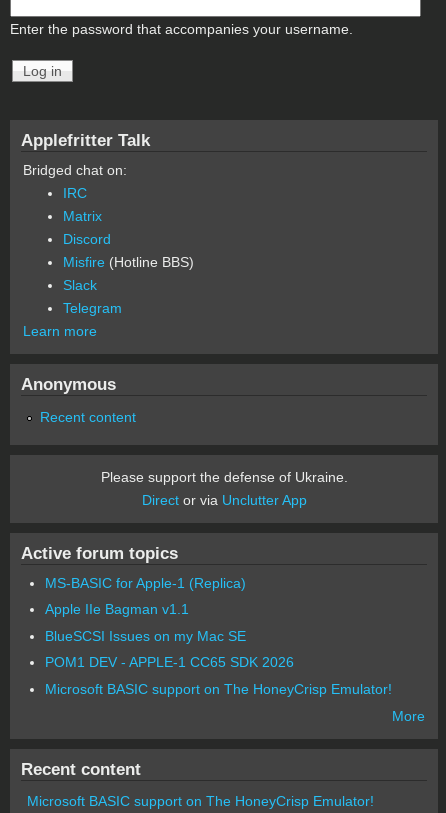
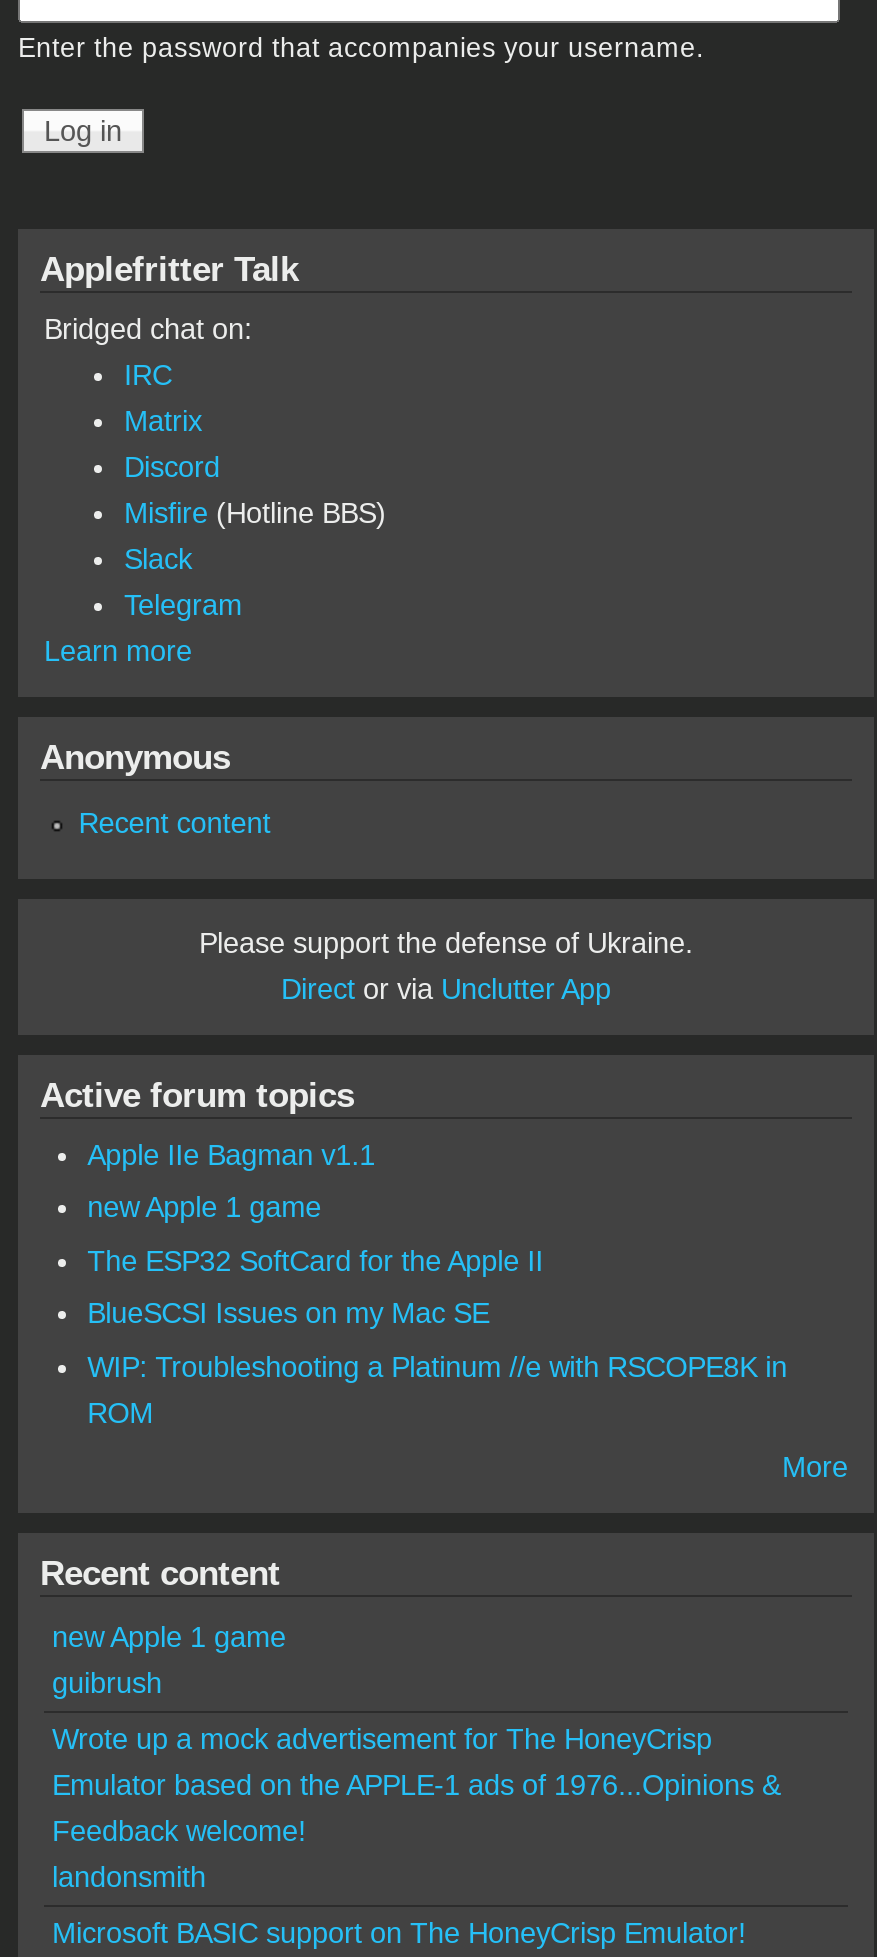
- MS-BASIC for Apple-1 (Replica)

moved up: Apple IIe Bagman v1.1

+ new Apple 1 game
+ The ESP32 SoftCard for the Apple II

- POM1 DEV - APPLE-1 CC65 SDK 2026
- Microsoft BASIC support on The HoneyCrisp Emulator!
+ WIP: Troubleshooting a Platinum //e with RSCOPE8K in
+ ROM

+ new Apple 1 game
+ guibrush
+ Wrote up a mock advertisement for The HoneyCrisp
+ Emulator based on the APPLE-1 ads of 1976...Opinions &
+ Feedback welcome!
+ landonsmith
